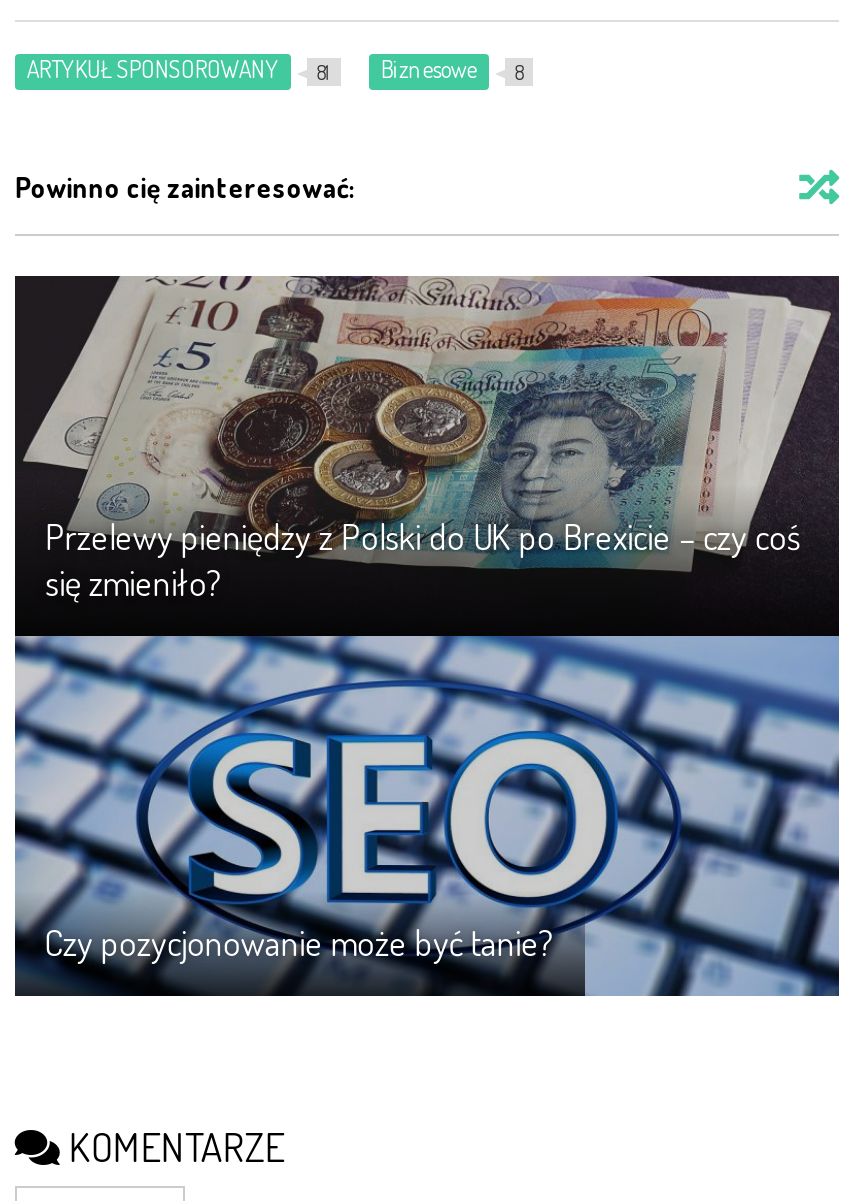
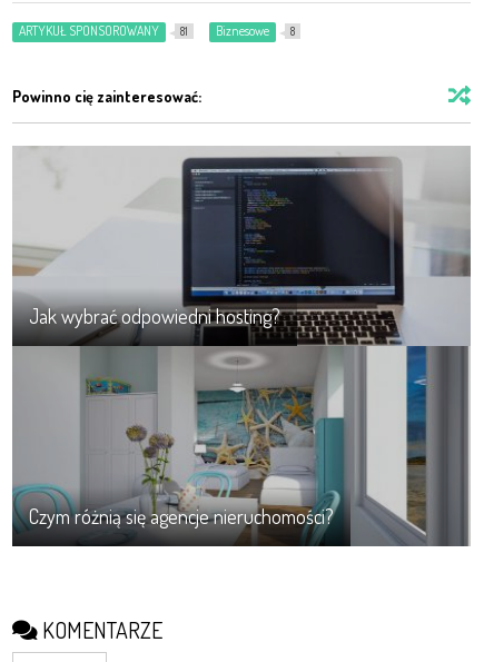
- [image]
- Przelewy pieniędzy z Polski do UK po Brexicie – czy coś
- się zmieniło?
+ [image]
+ Jak wybrać odpowiedni hosting?

- Czy pozycjonowanie może być tanie?
+ Czym różnią się agencje nieruchomości?
